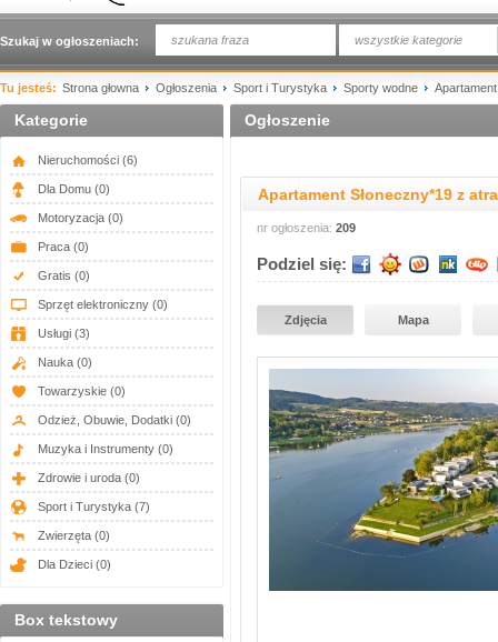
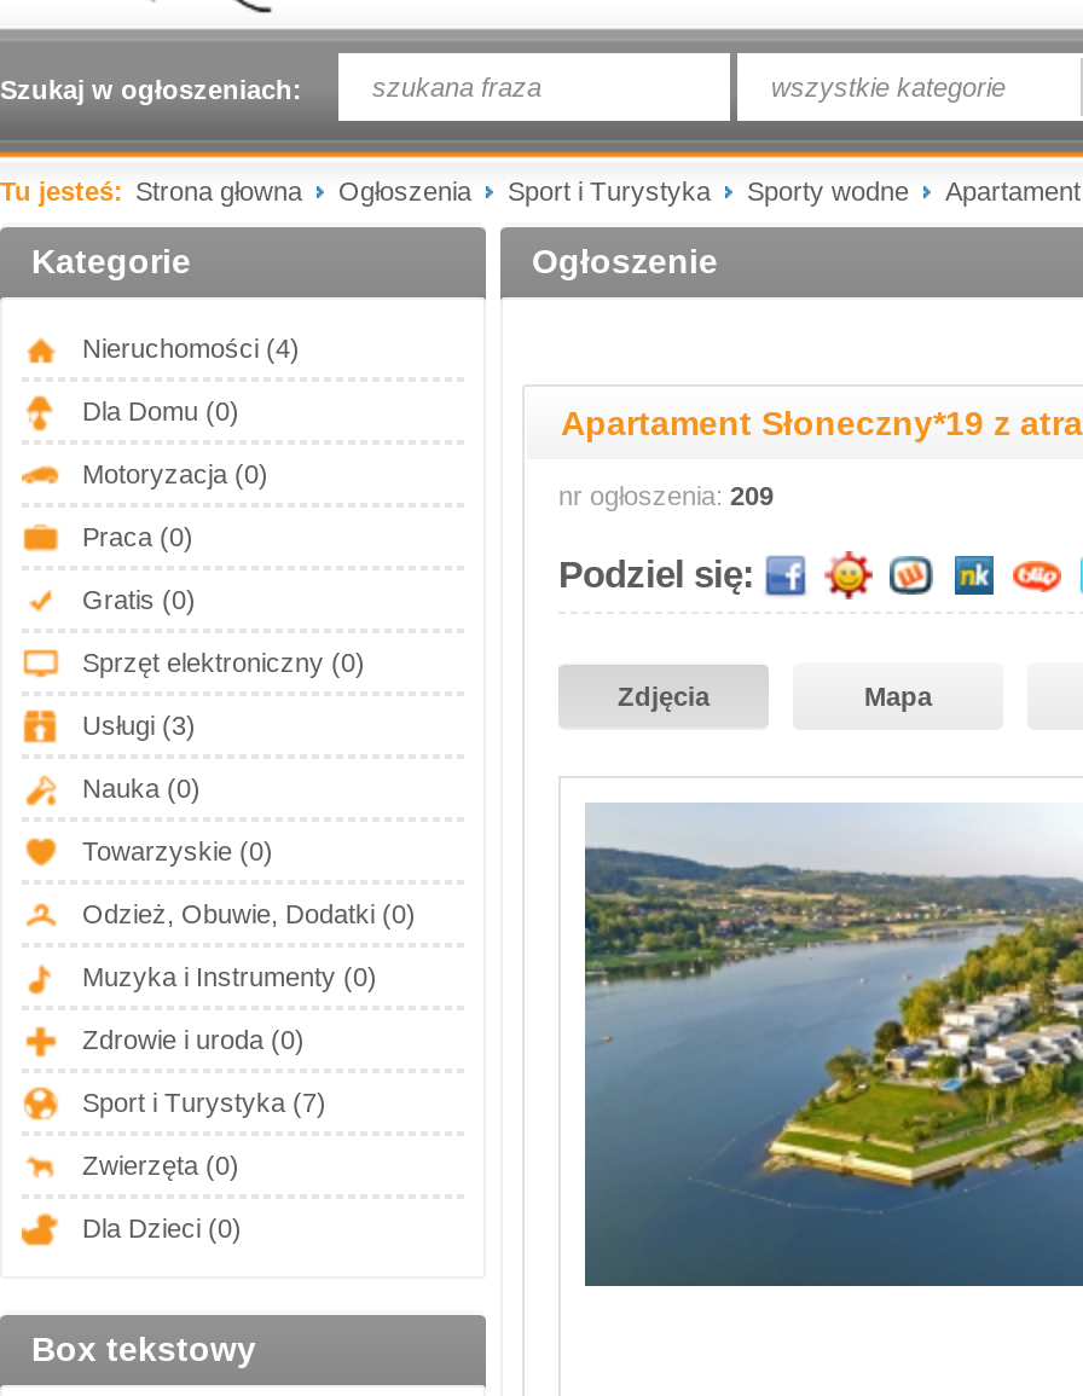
- Nieruchomości (6)
+ Nieruchomości (4)
